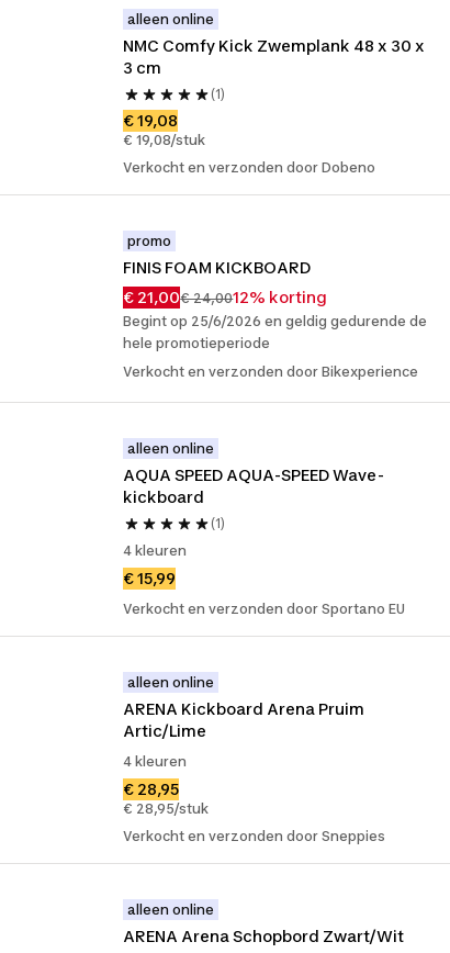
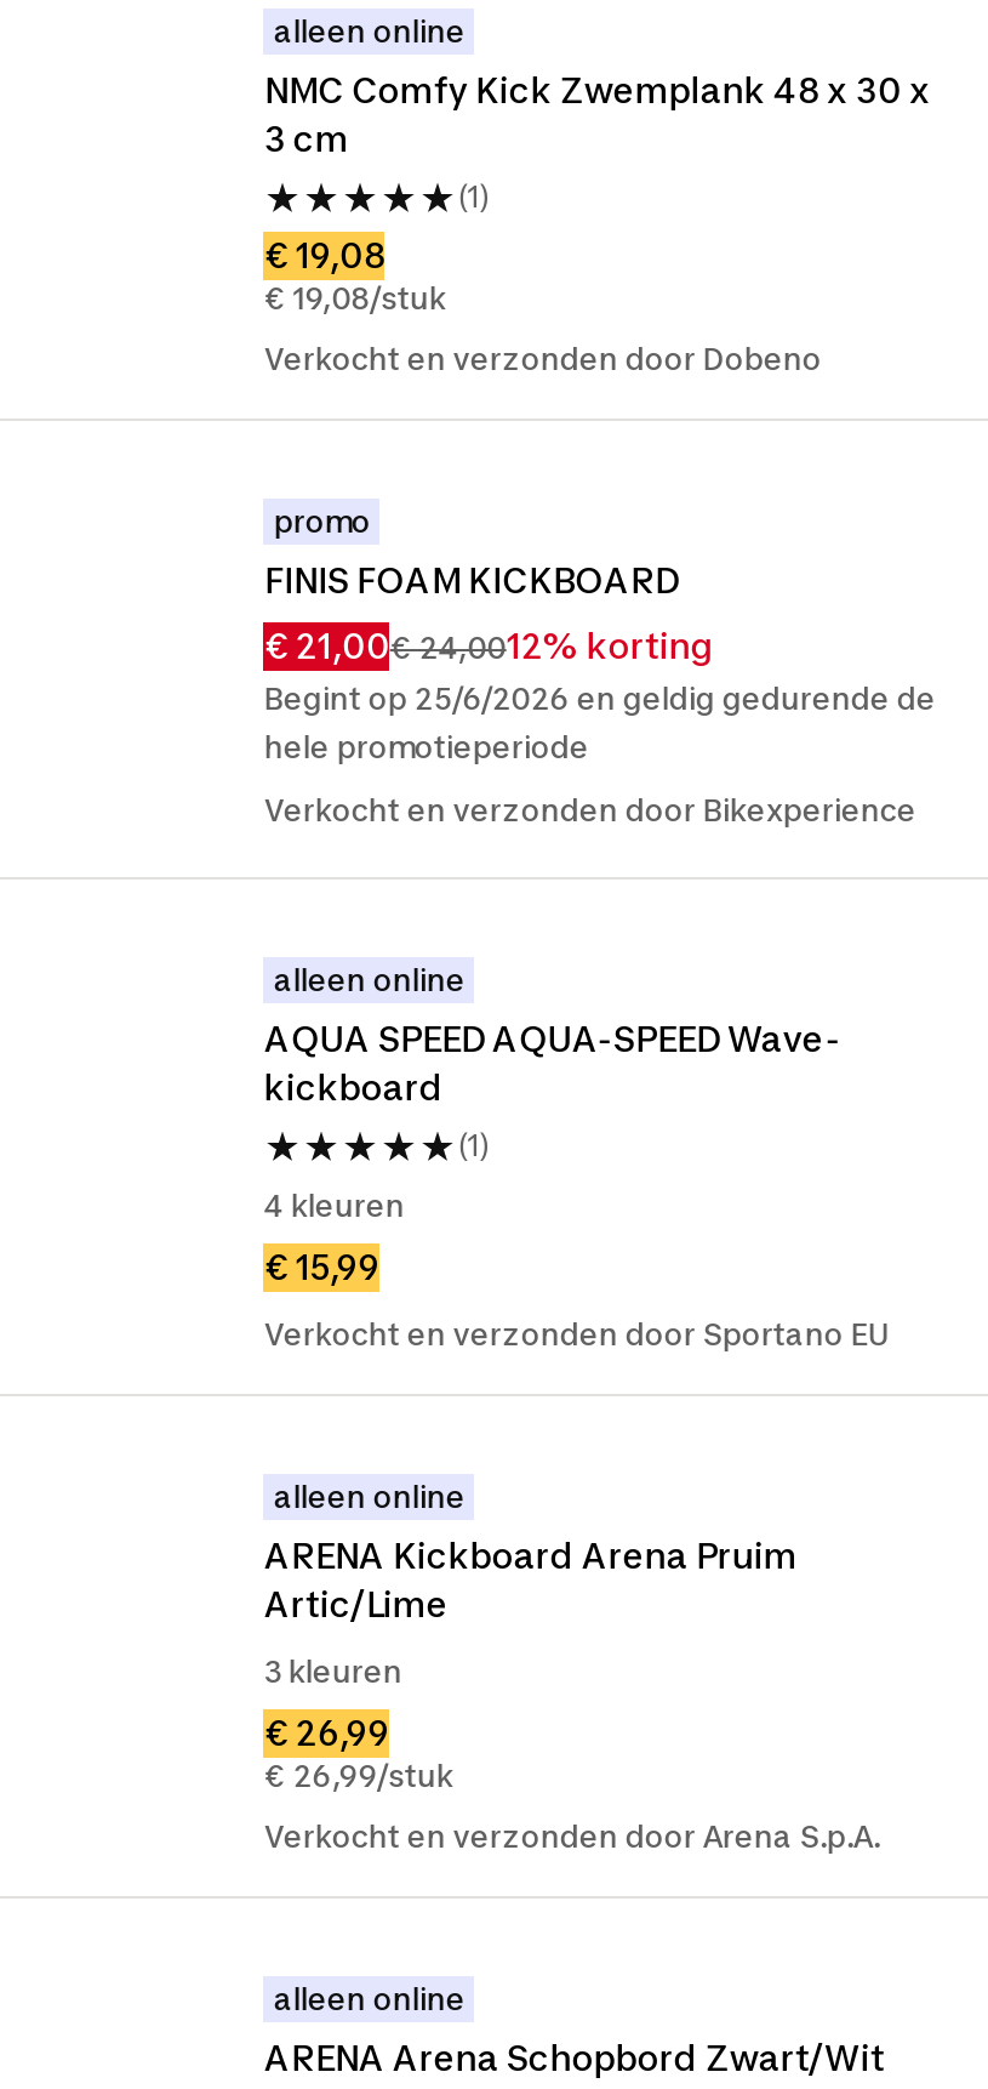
- 4 kleuren
+ 3 kleuren

- € 28,95
- € 28,95/stuk
+ € 26,99
+ € 26,99/stuk

- Verkocht en verzonden door Sneppies
+ Verkocht en verzonden door Arena S.p.A.
